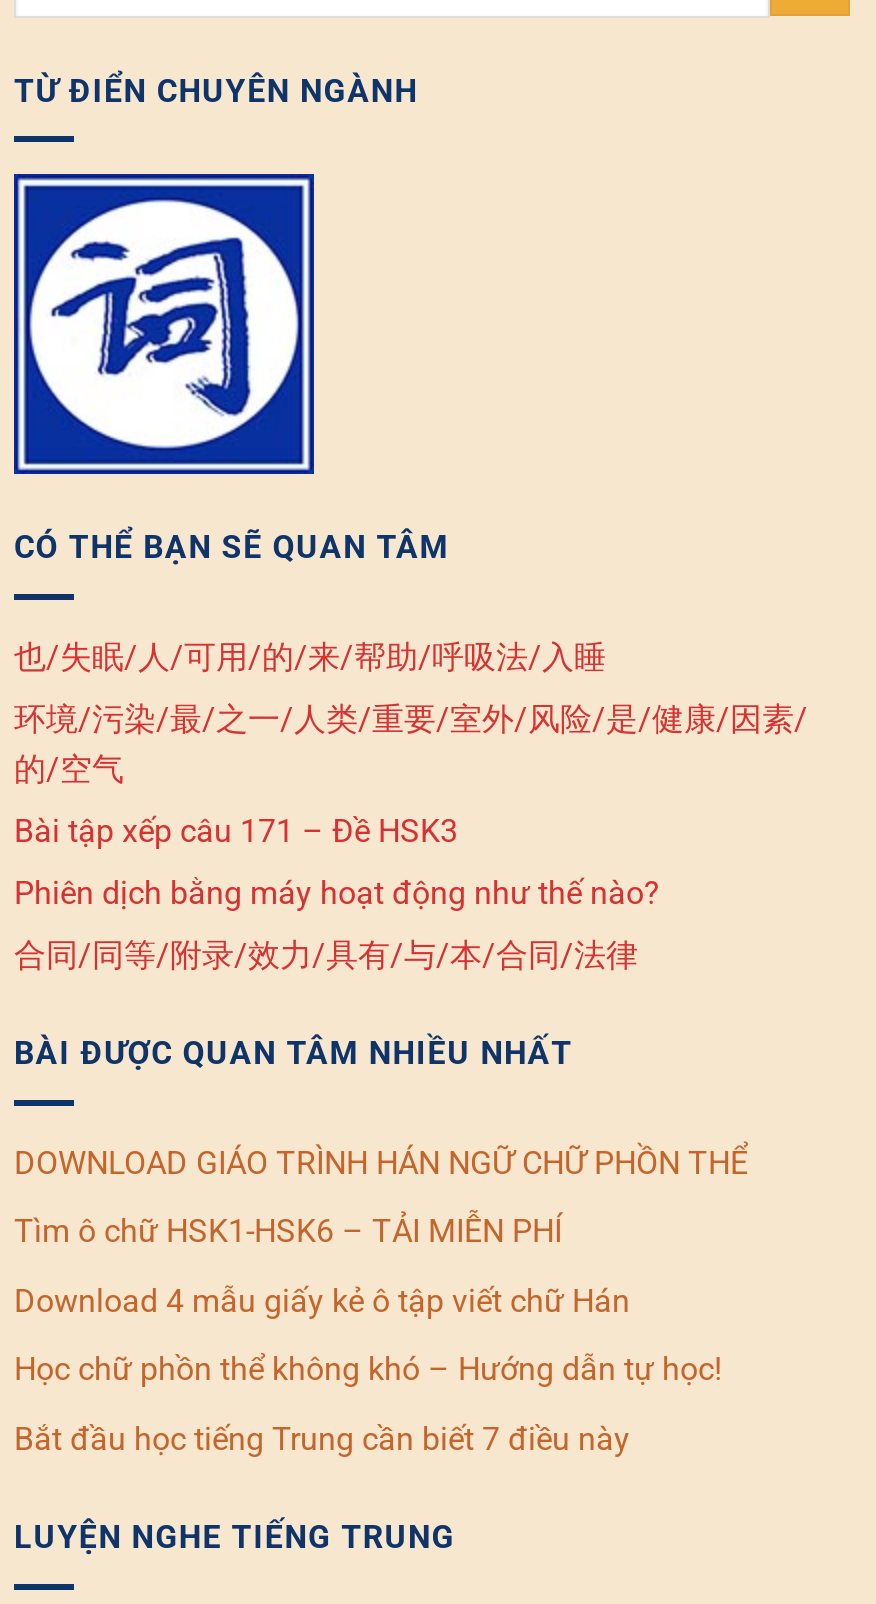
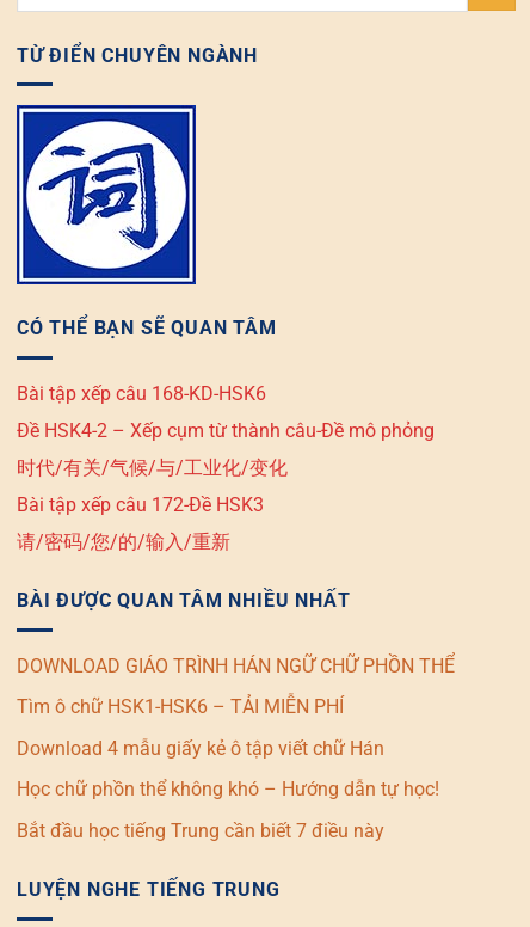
- 也/失眠/人/可用/的/来/帮助/呼吸法/入睡
+ Bài tập xếp câu 168-KD-HSK6

- 环境/污染/最/之一/人类/重要/室外/风险/是/健康/因素/
- 的/空气
+ Đề HSK4-2 – Xếp cụm từ thành câu-Đề mô phỏng

- Bài tập xếp câu 171 – Đề HSK3
+ 时代/有关/气候/与/工业化/变化

- Phiên dịch bằng máy hoạt động như thế nào?
+ Bài tập xếp câu 172-Đề HSK3

- 合同/同等/附录/效力/具有/与/本/合同/法律
+ 请/密码/您/的/输入/重新
